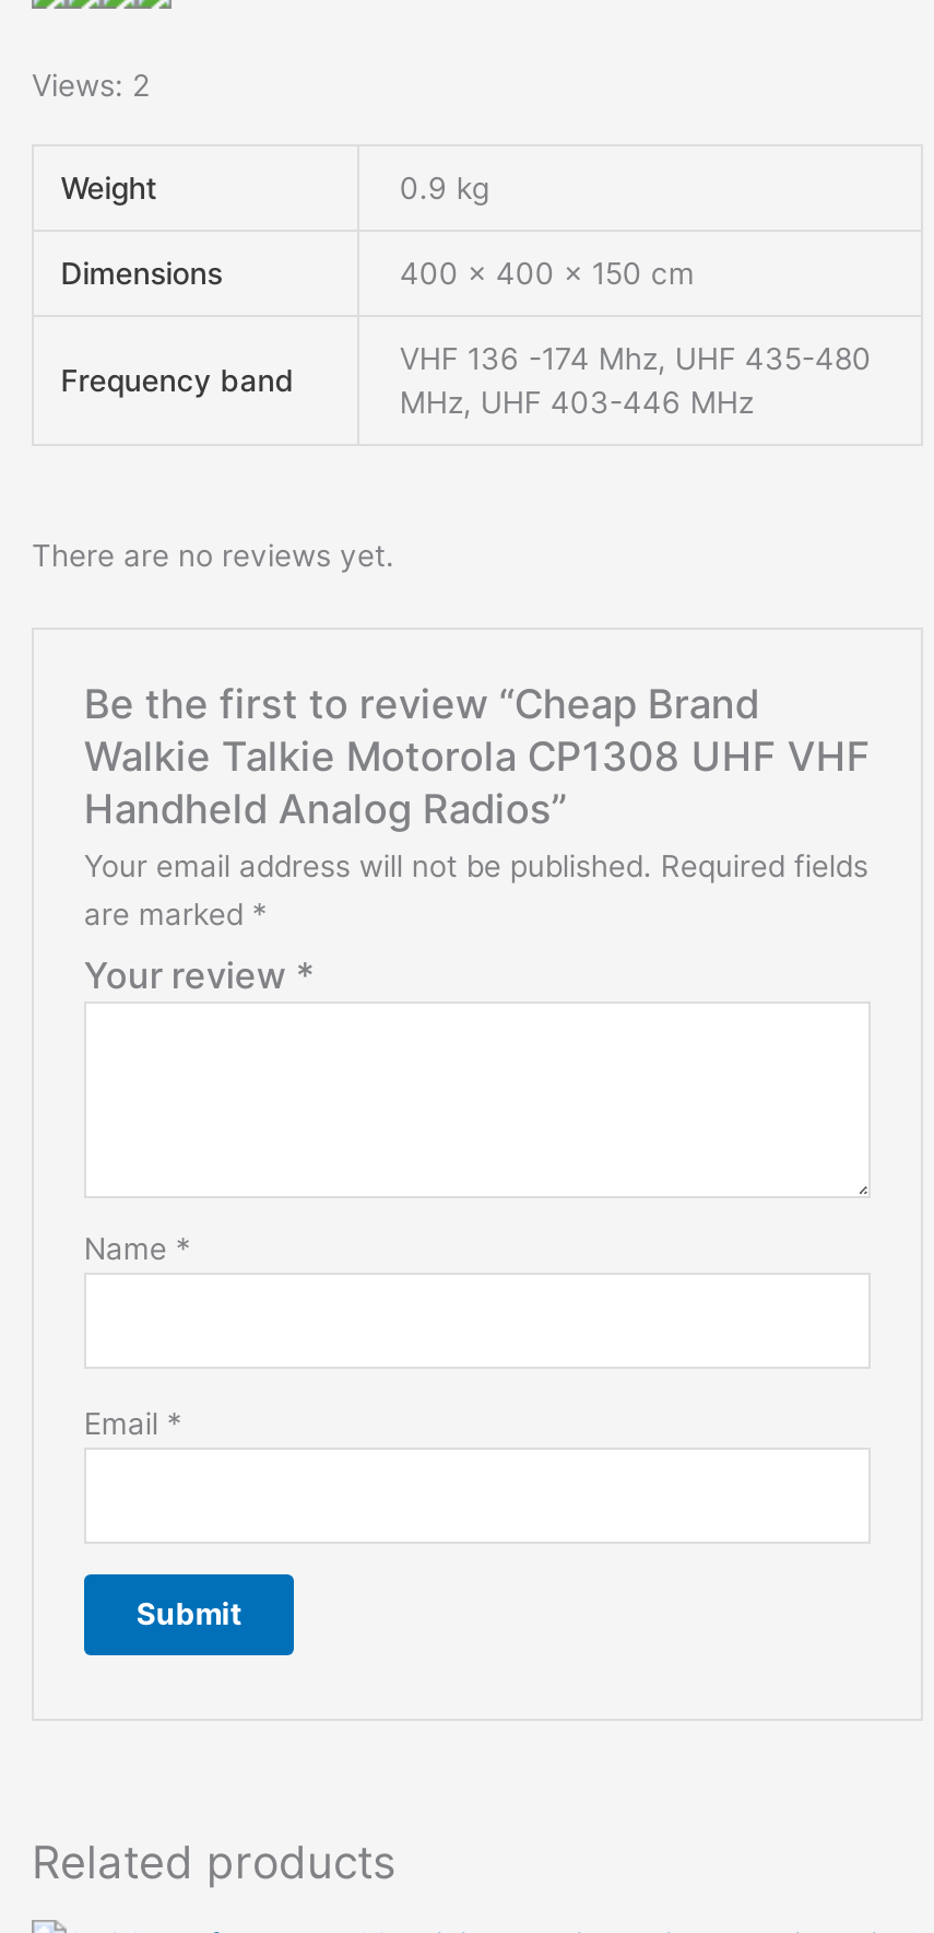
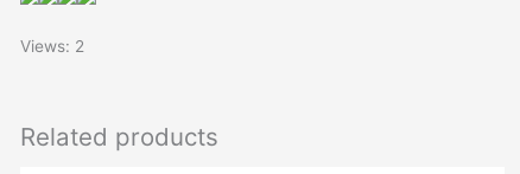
- Weight
- 0.9 kg
- Dimensions
- 400 × 400 × 150 cm
- Frequency band

- VHF 136 -174 Mhz, UHF 435-480
- MHz, UHF 403-446 MHz

- There are no reviews yet.
- Be the first to review “Cheap Brand
- Walkie Talkie Motorola CP1308 UHF VHF
- Handheld Analog Radios”
- Your email address will not be published. Required fields
- are marked *
- Your review *

- Name *

- Email *

- [image]
